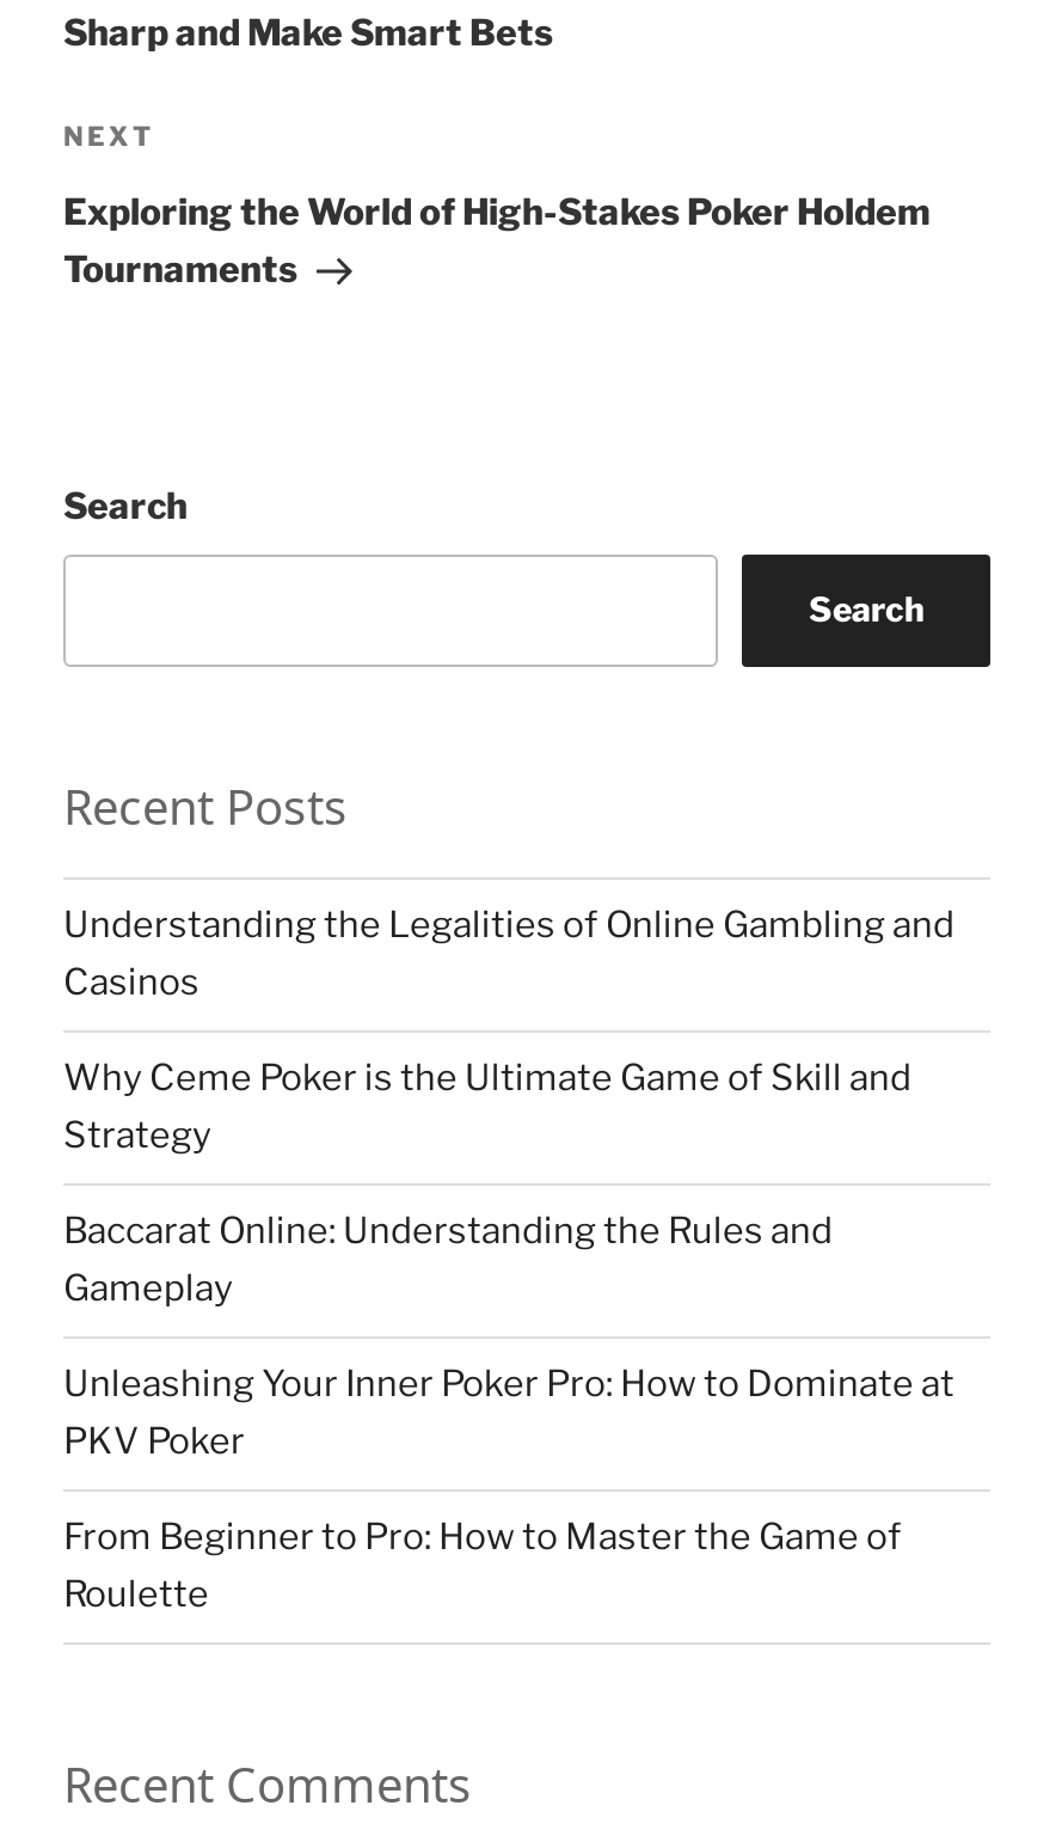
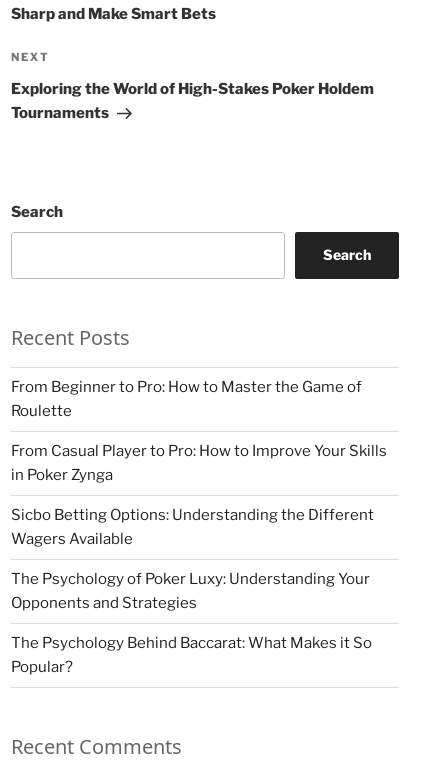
- Understanding the Legalities of Online Gambling and
- Casinos
- Why Ceme Poker is the Ultimate Game of Skill and
- Strategy
- Baccarat Online: Understanding the Rules and
- Gameplay
- Unleashing Your Inner Poker Pro: How to Dominate at
- PKV Poker

moved up: From Beginner to Pro: How to Master the Game of | Roulette

+ From Casual Player to Pro: How to Improve Your Skills
+ in Poker Zynga
+ Sicbo Betting Options: Understanding the Different
+ Wagers Available
+ The Psychology of Poker Luxy: Understanding Your
+ Opponents and Strategies
+ The Psychology Behind Baccarat: What Makes it So
+ Popular?
